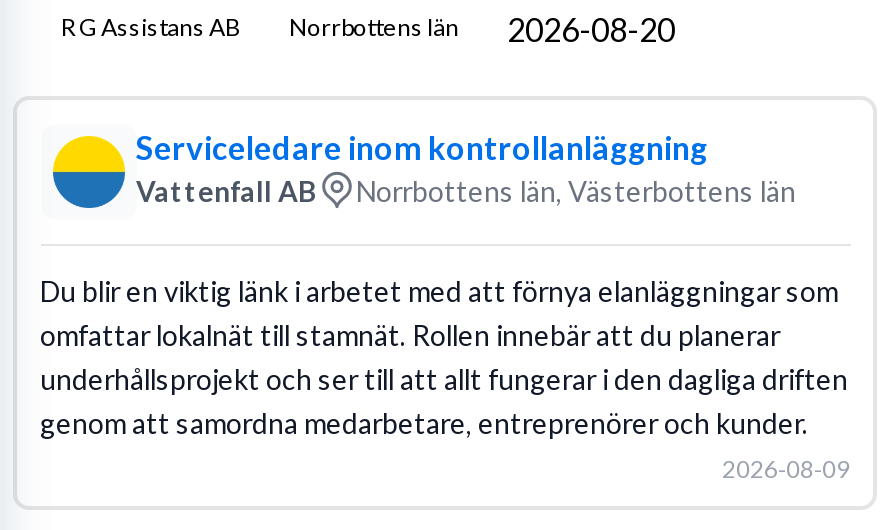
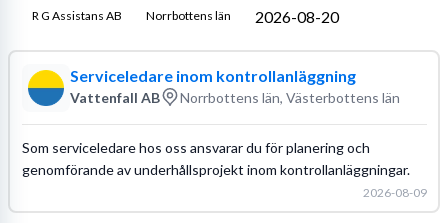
- Du blir en viktig länk i arbetet med att förnya elanläggningar som
- omfattar lokalnät till stamnät. Rollen innebär att du planerar
- underhållsprojekt och ser till att allt fungerar i den dagliga driften
- genom att samordna medarbetare, entreprenörer och kunder.
+ Som serviceledare hos oss ansvarar du för planering och
+ genomförande av underhållsprojekt inom kontrollanläggningar.
